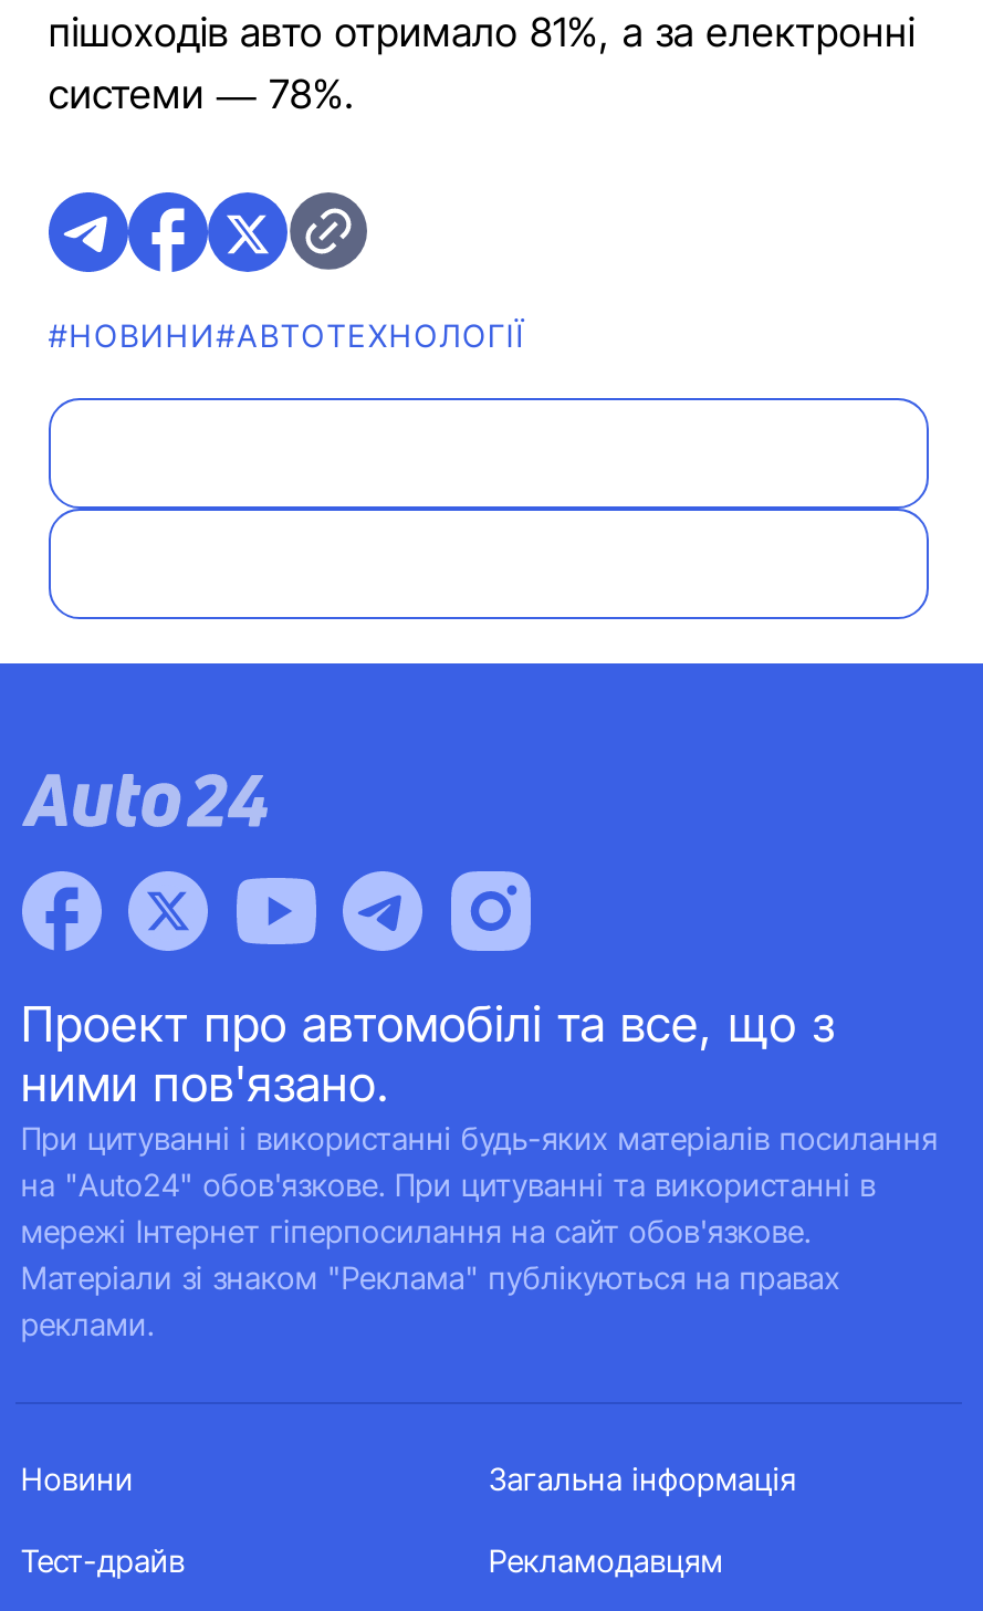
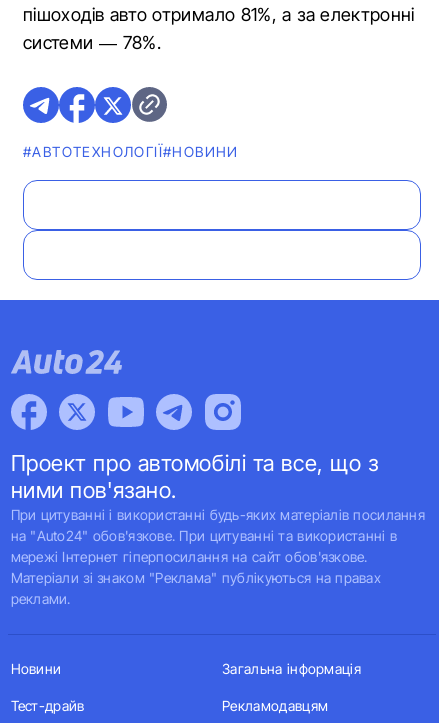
- #НОВИНИ#АВТОТЕХНОЛОГІЇ
+ #АВТОТЕХНОЛОГІЇ#НОВИНИ
